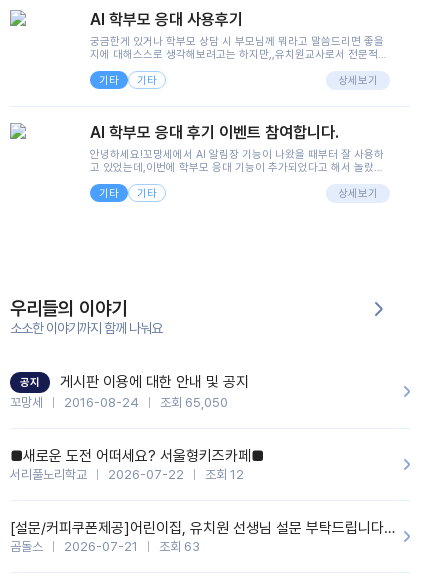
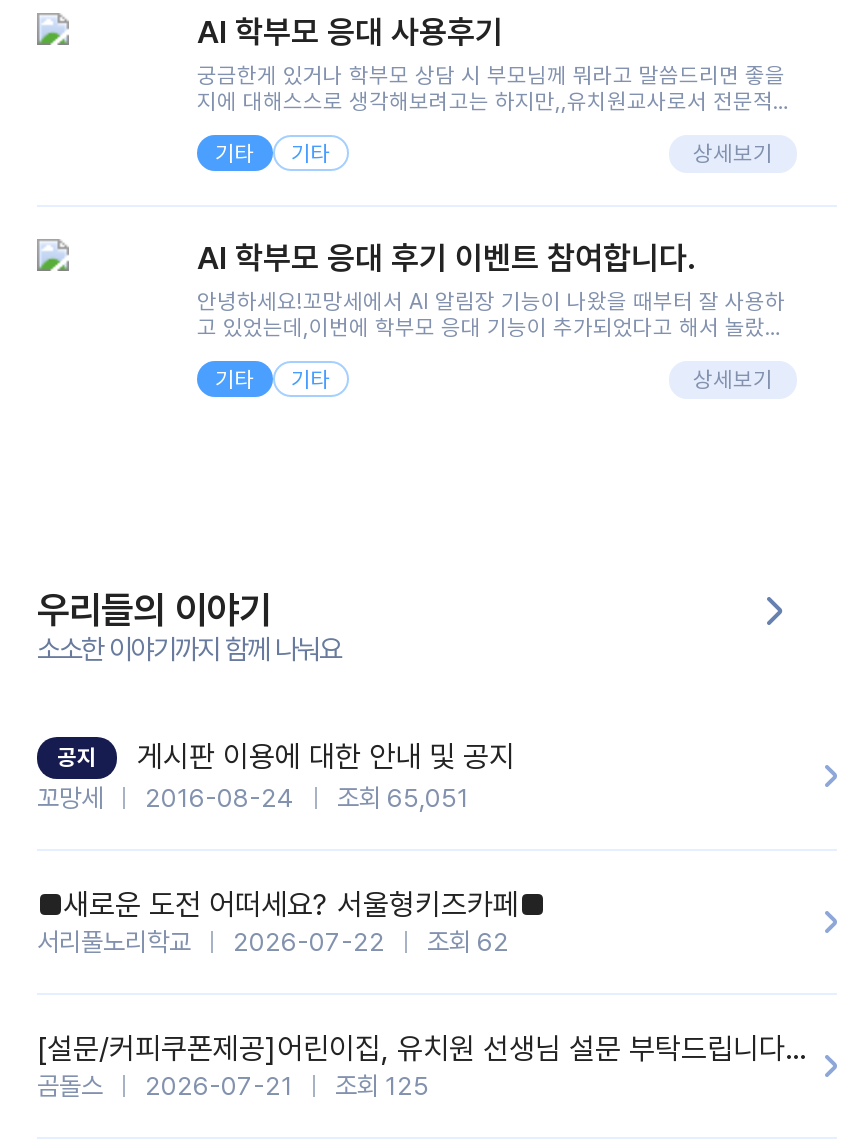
- 꼬망세 2016-08-24 조회 65,050
+ 꼬망세 2016-08-24 조회 65,051

- 서리풀노리학교 2026-07-22 조회 12
+ 서리풀노리학교 2026-07-22 조회 62

- 곰돌스 2026-07-21 조회 63
+ 곰돌스 2026-07-21 조회 125
